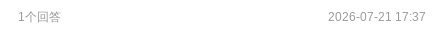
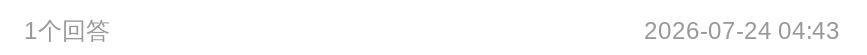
- 2026-07-21 17:37
+ 2026-07-24 04:43
